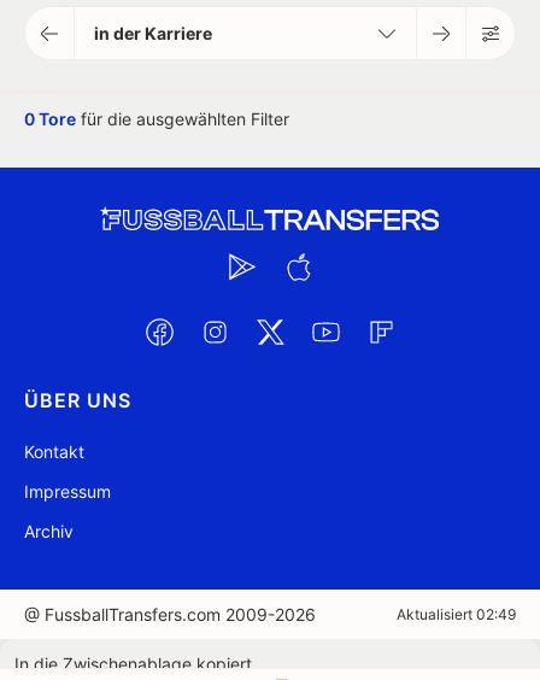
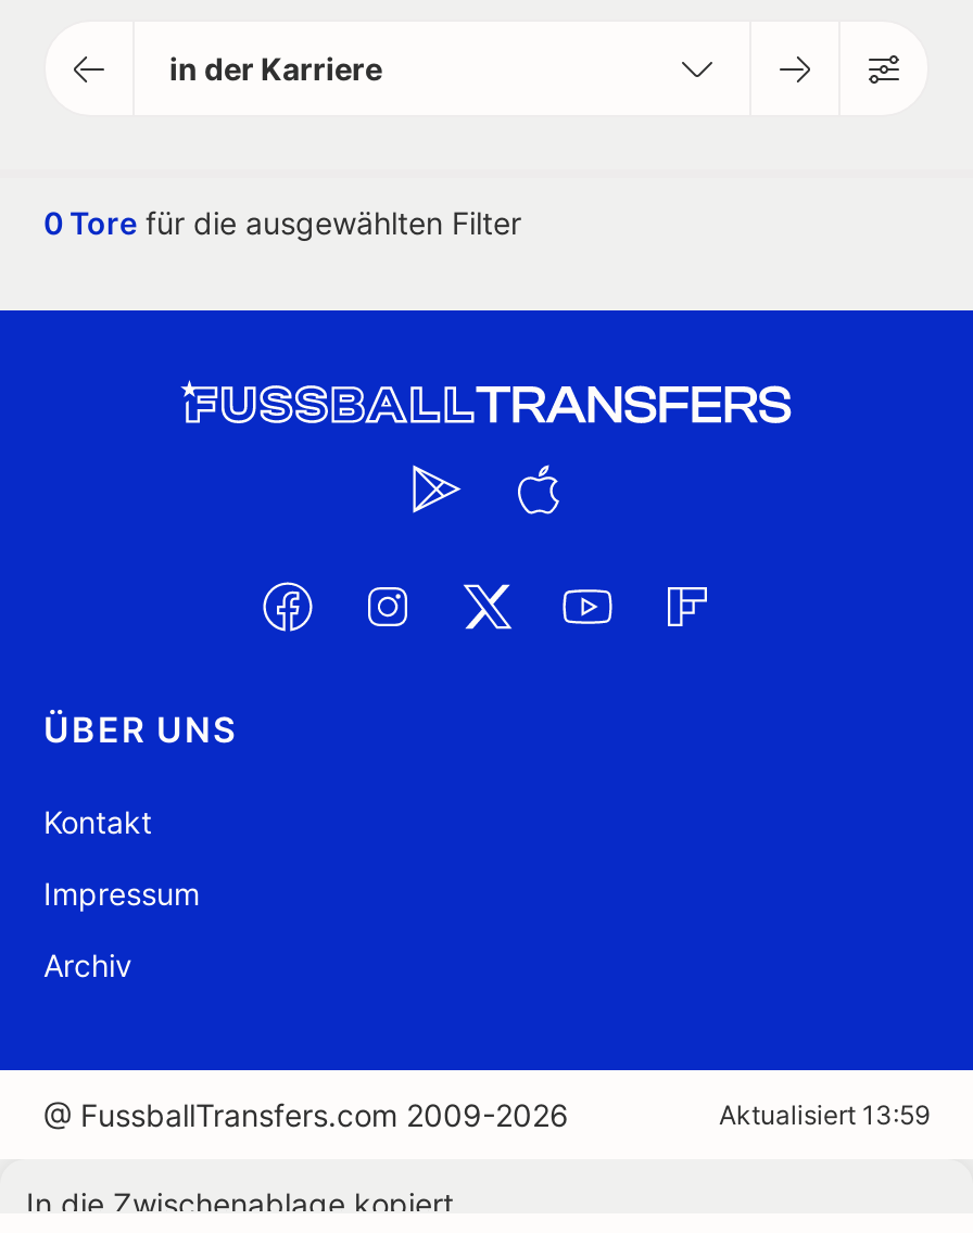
- Aktualisiert 02:49
+ Aktualisiert 13:59
